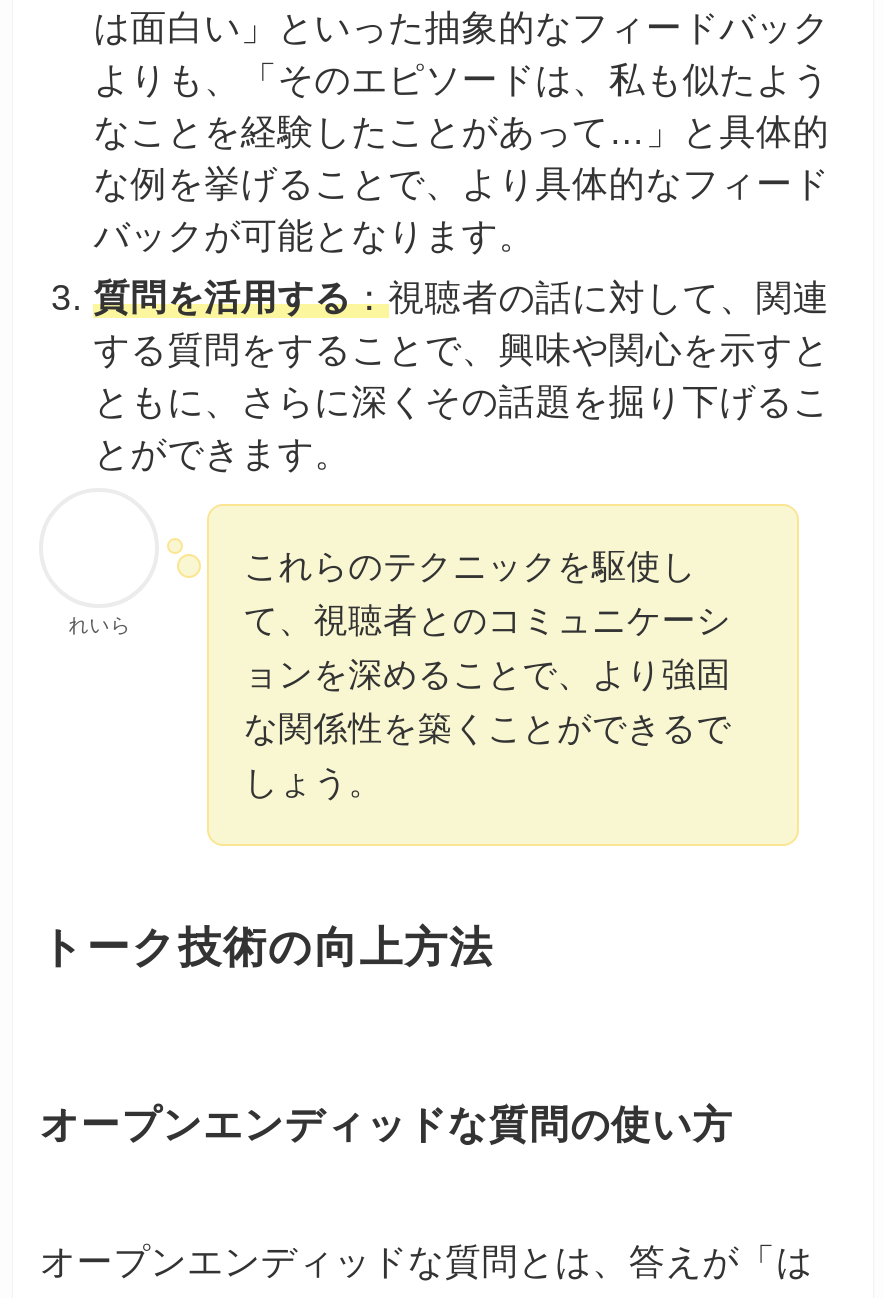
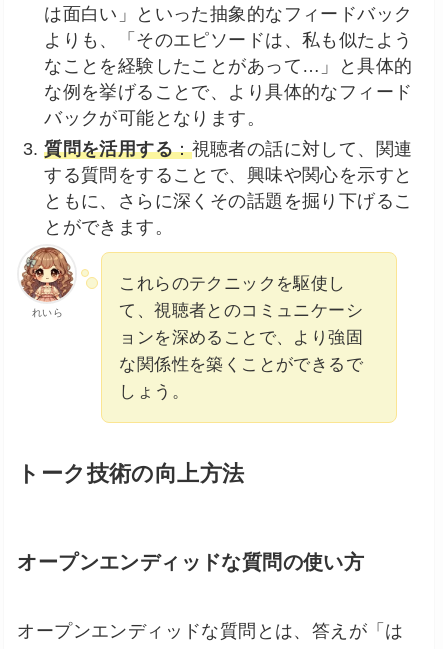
+ [image]
